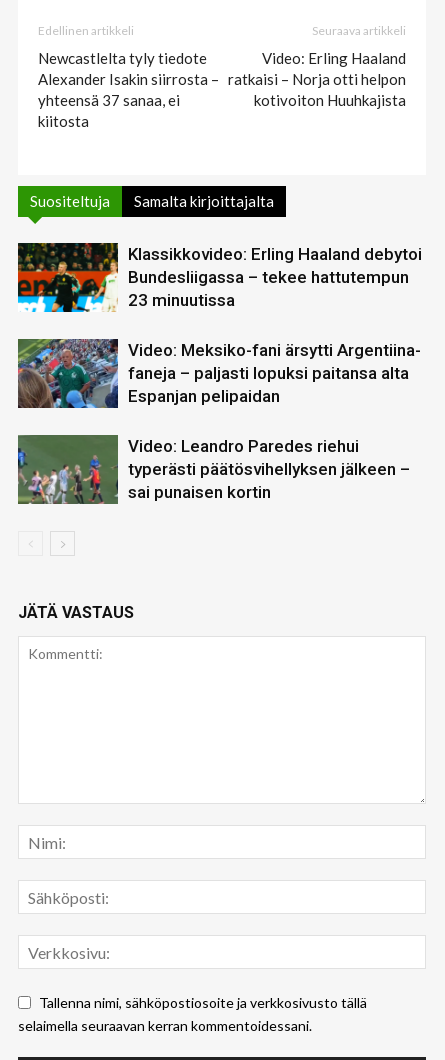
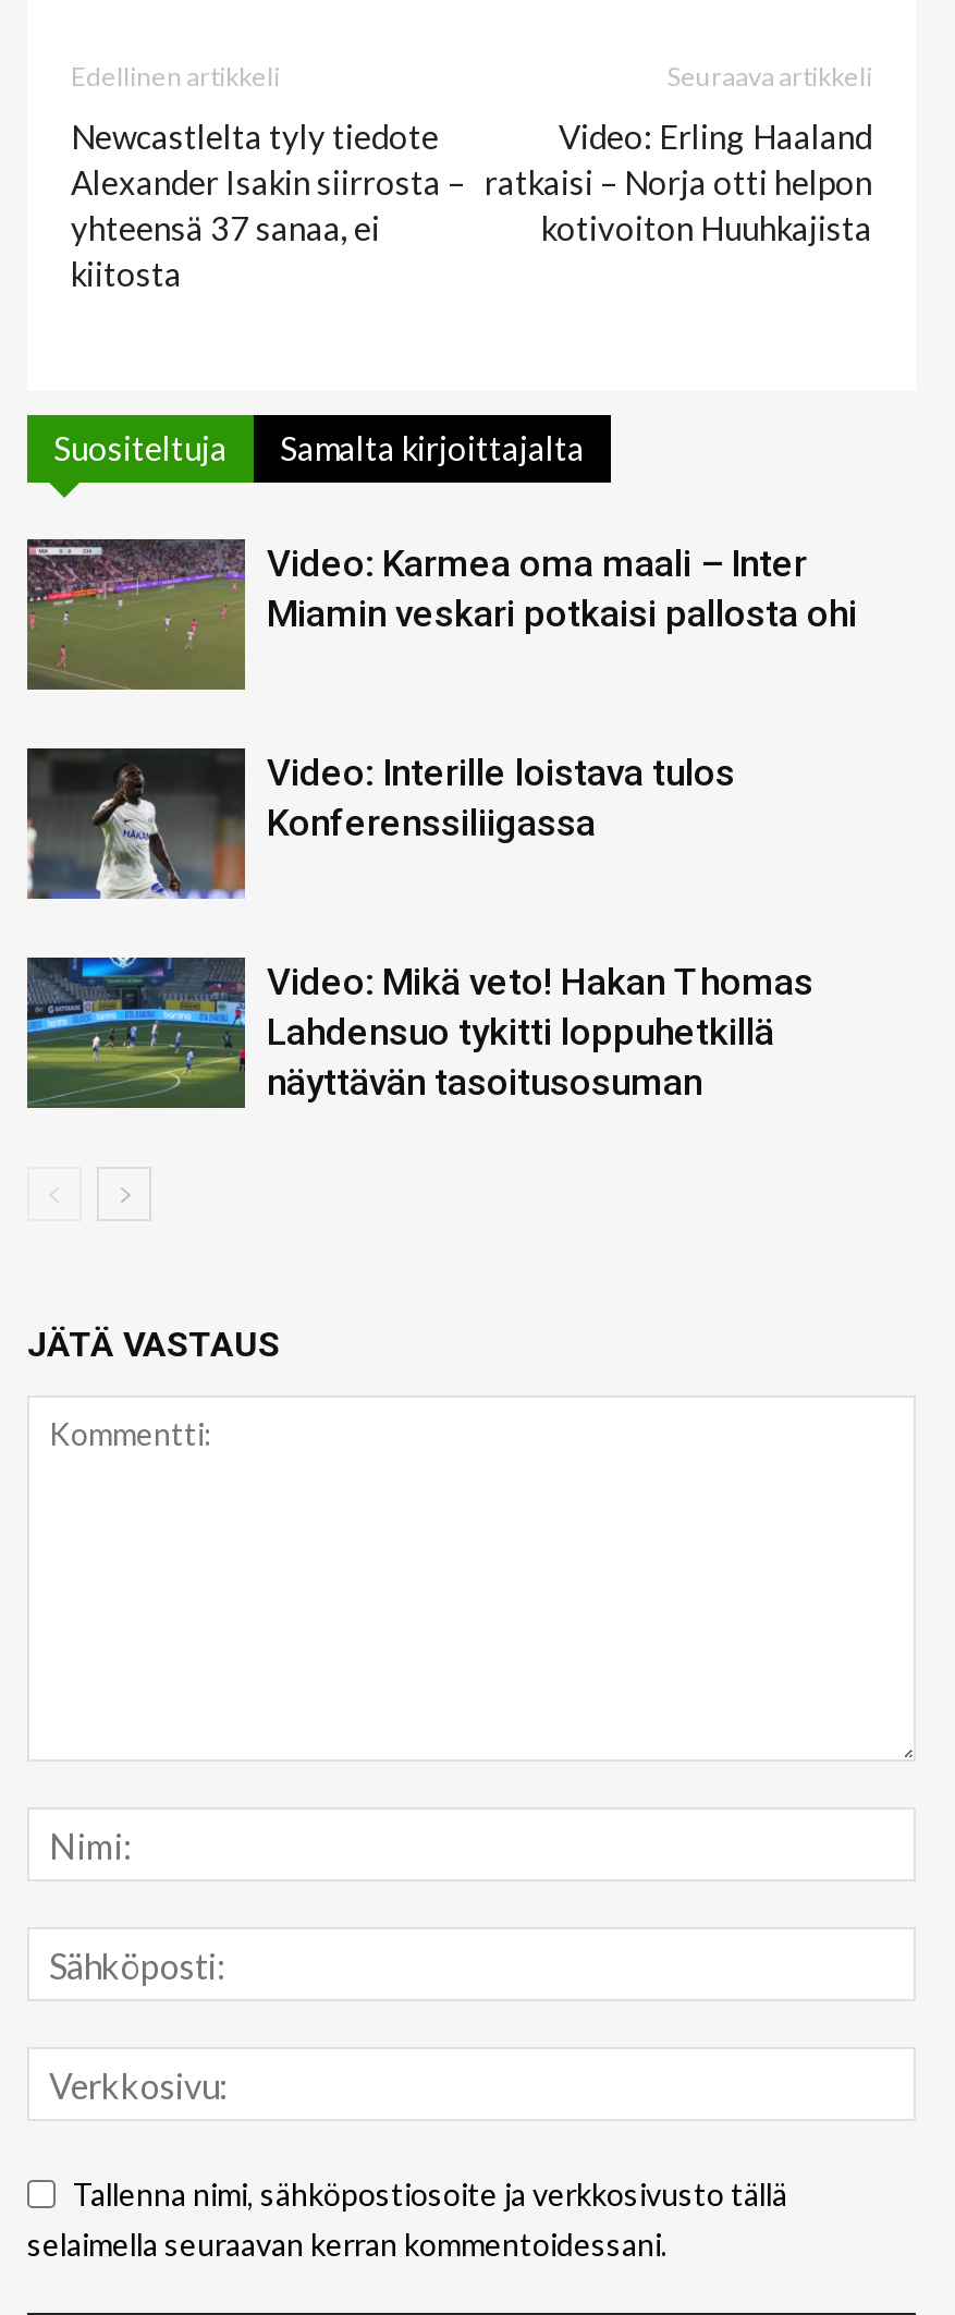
- [image]
- Klassikkovideo: Erling Haaland debytoi
- Bundesliigassa – tekee hattutempun
- 23 minuutissa
+ [image]
+ Video: Karmea oma maali – Inter
+ Miamin veskari potkaisi pallosta ohi

- [image]
- Video: Meksiko-fani ärsytti Argentiina-
- faneja – paljasti lopuksi paitansa alta
- Espanjan pelipaidan
+ [image]
+ Video: Interille loistava tulos
+ Konferenssiliigassa

- [image]
- Video: Leandro Paredes riehui
- typerästi päätösvihellyksen jälkeen –
- sai punaisen kortin
+ [image]
+ Video: Mikä veto! Hakan Thomas
+ Lahdensuo tykitti loppuhetkillä
+ näyttävän tasoitusosuman
